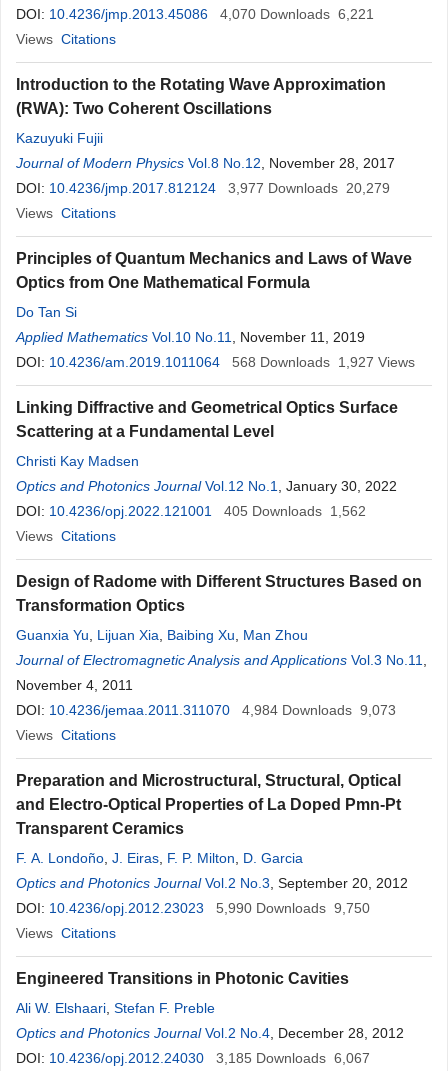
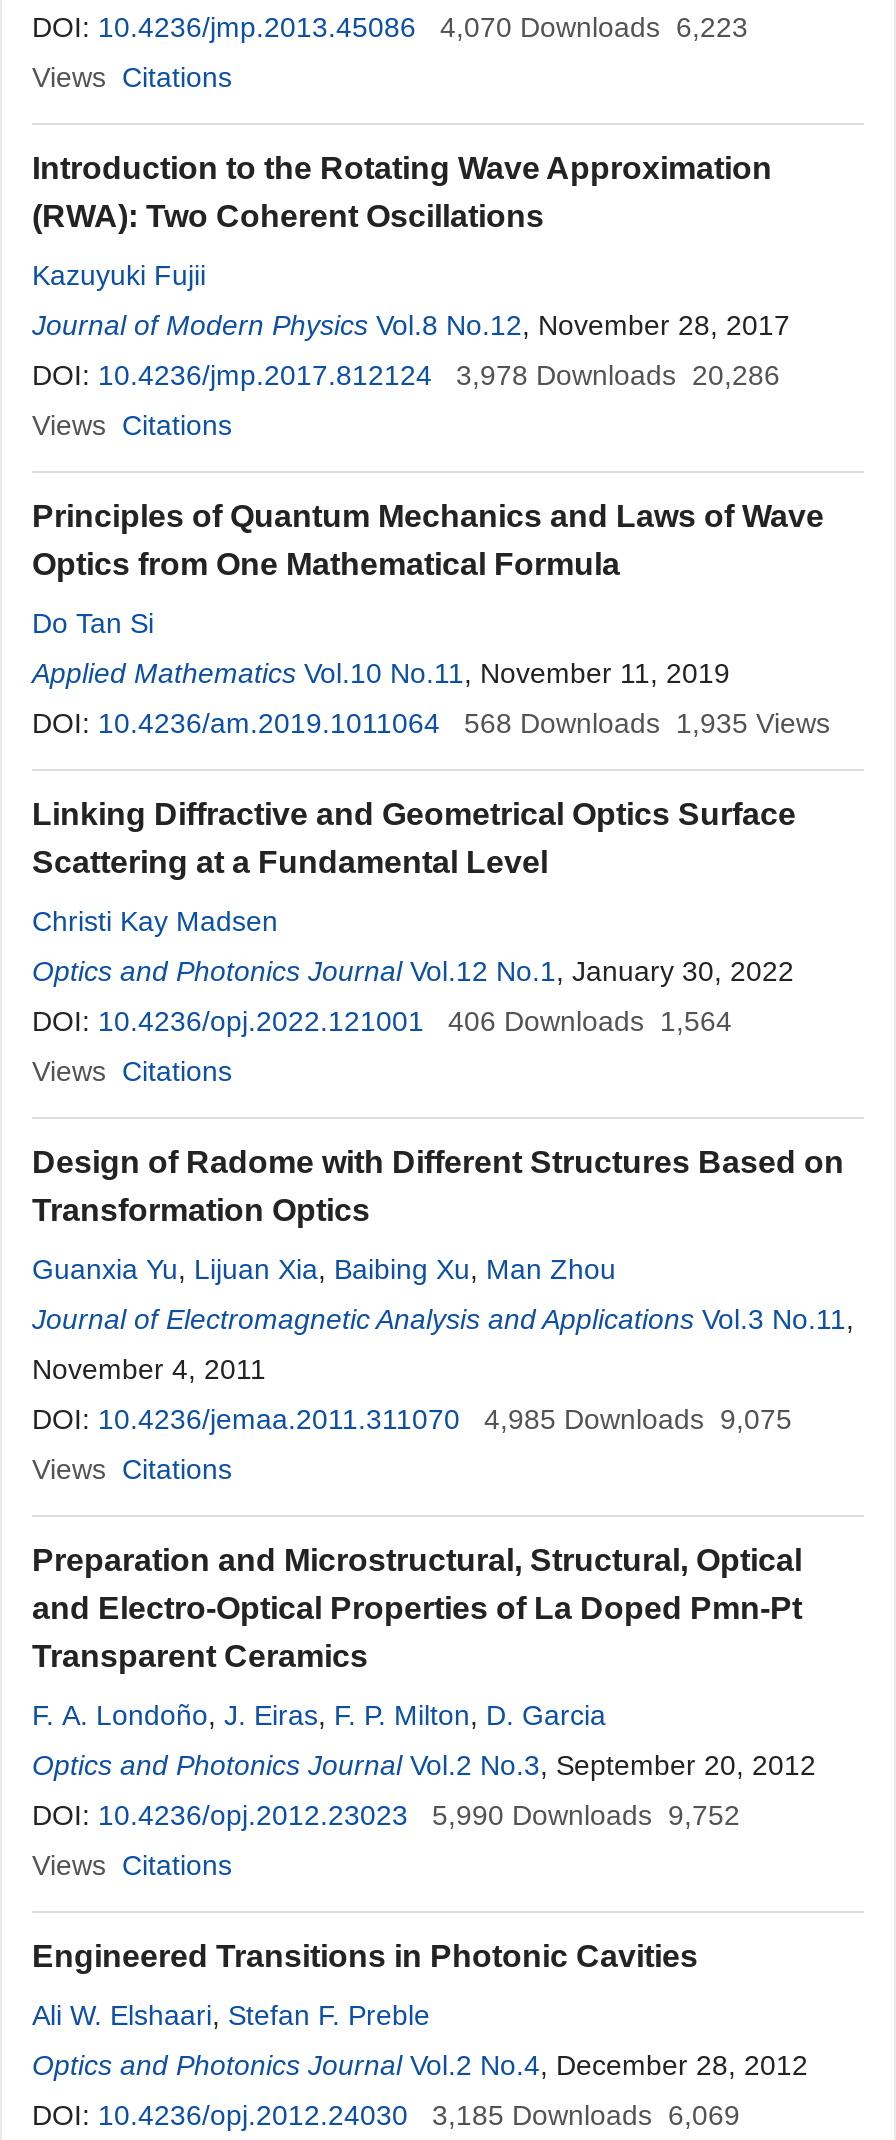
- DOI: 10.4236/jmp.2013.45086 4,070 Downloads 6,221
+ DOI: 10.4236/jmp.2013.45086 4,070 Downloads 6,223

- DOI: 10.4236/jmp.2017.812124 3,977 Downloads 20,279
+ DOI: 10.4236/jmp.2017.812124 3,978 Downloads 20,286

- 568 Downloads 1,927 Views
+ 568 Downloads 1,935 Views

- DOI: 10.4236/opj.2022.121001 405 Downloads 1,562
+ DOI: 10.4236/opj.2022.121001 406 Downloads 1,564

- DOI: 10.4236/jemaa.2011.311070 4,984 Downloads 9,073
+ DOI: 10.4236/jemaa.2011.311070 4,985 Downloads 9,075

- DOI: 10.4236/opj.2012.23023 5,990 Downloads 9,750
+ DOI: 10.4236/opj.2012.23023 5,990 Downloads 9,752

- DOI: 10.4236/opj.2012.24030 3,185 Downloads 6,067
+ DOI: 10.4236/opj.2012.24030 3,185 Downloads 6,069
